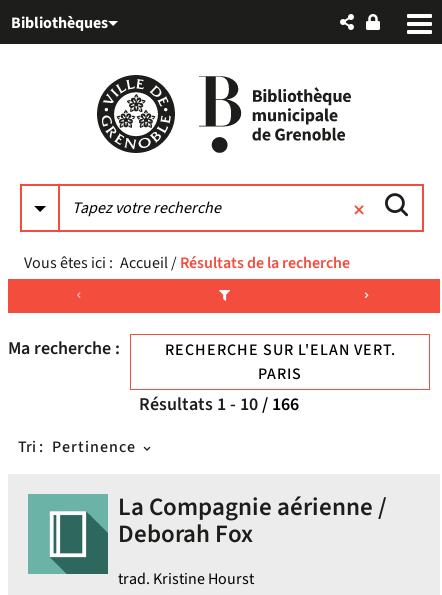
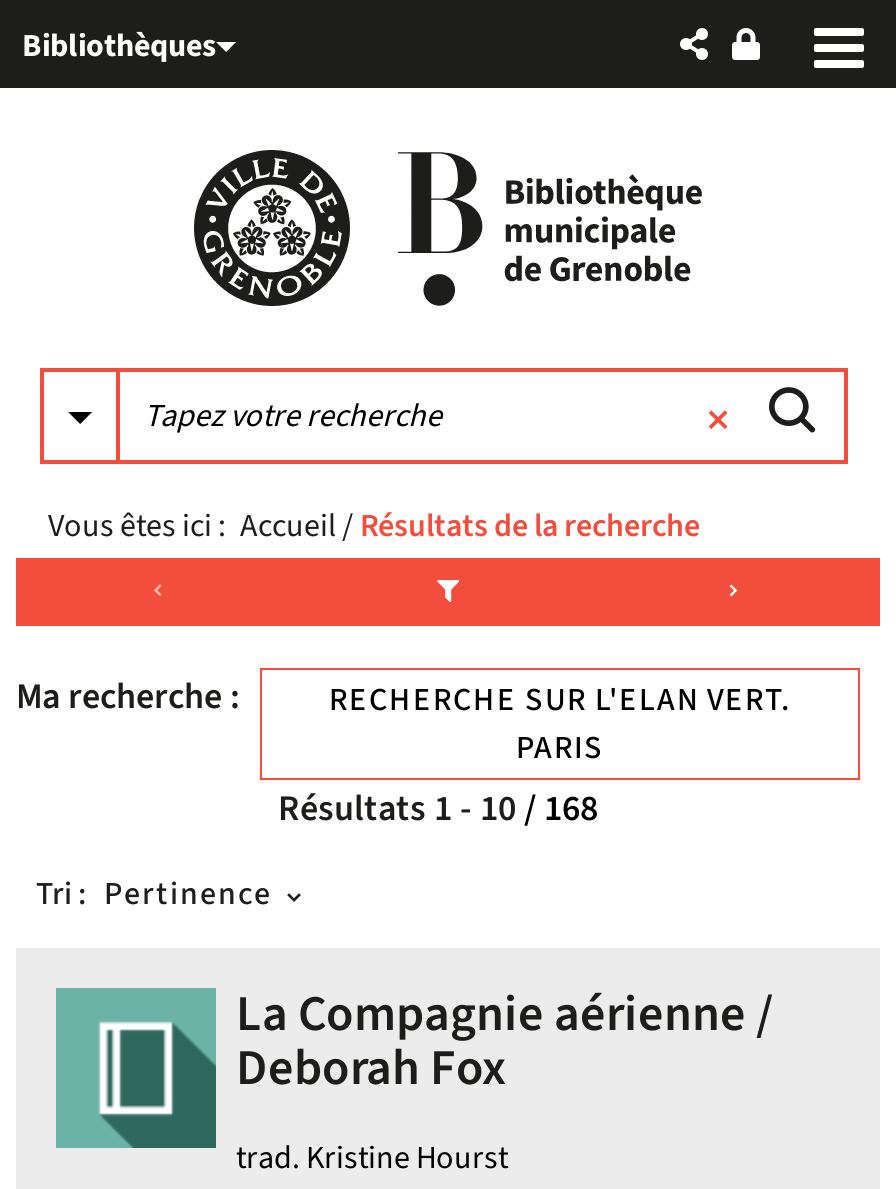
- Résultats 1 - 10 / 166
+ Résultats 1 - 10 / 168
